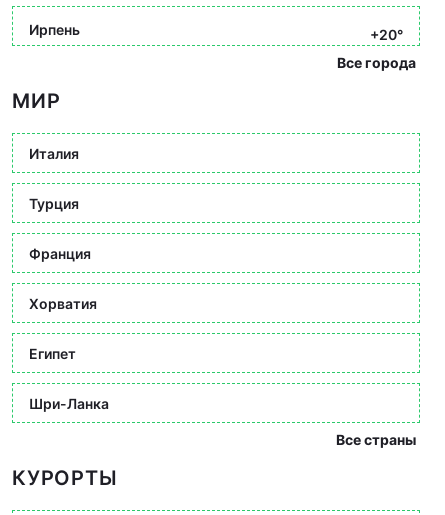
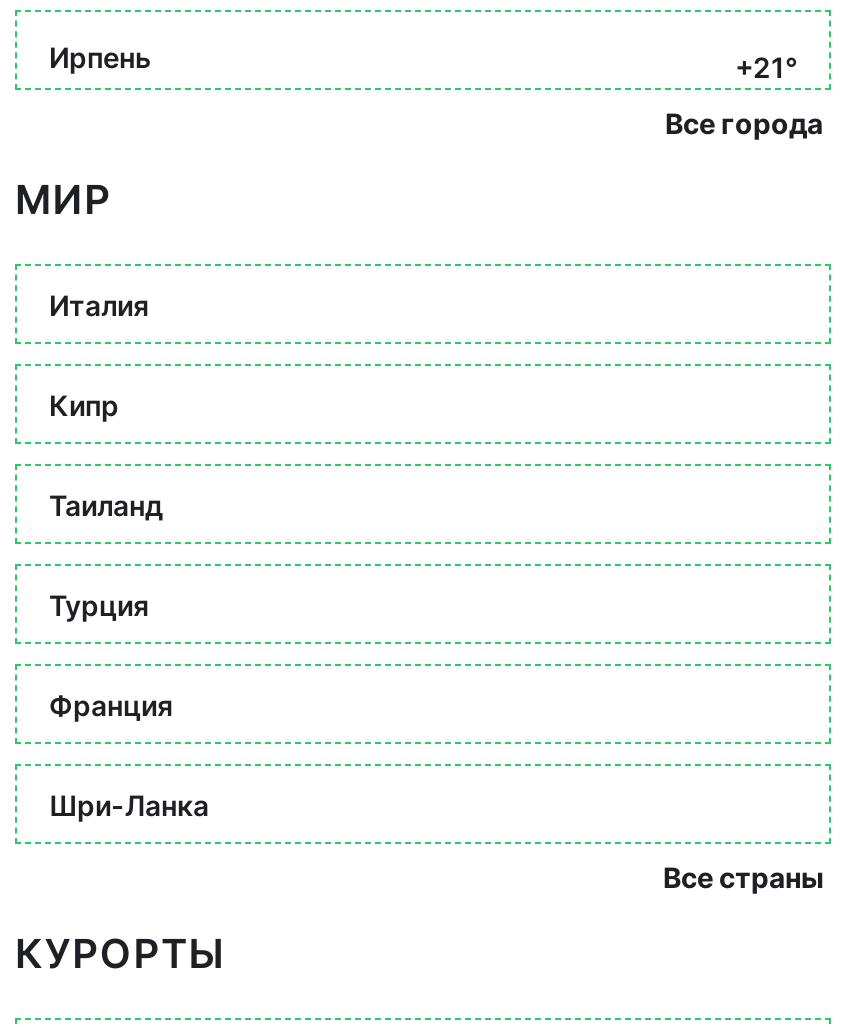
- +20°
+ +21°

+ Кипр
+ Таиланд

moved down: Турция | Франция

- Хорватия
- Египет
